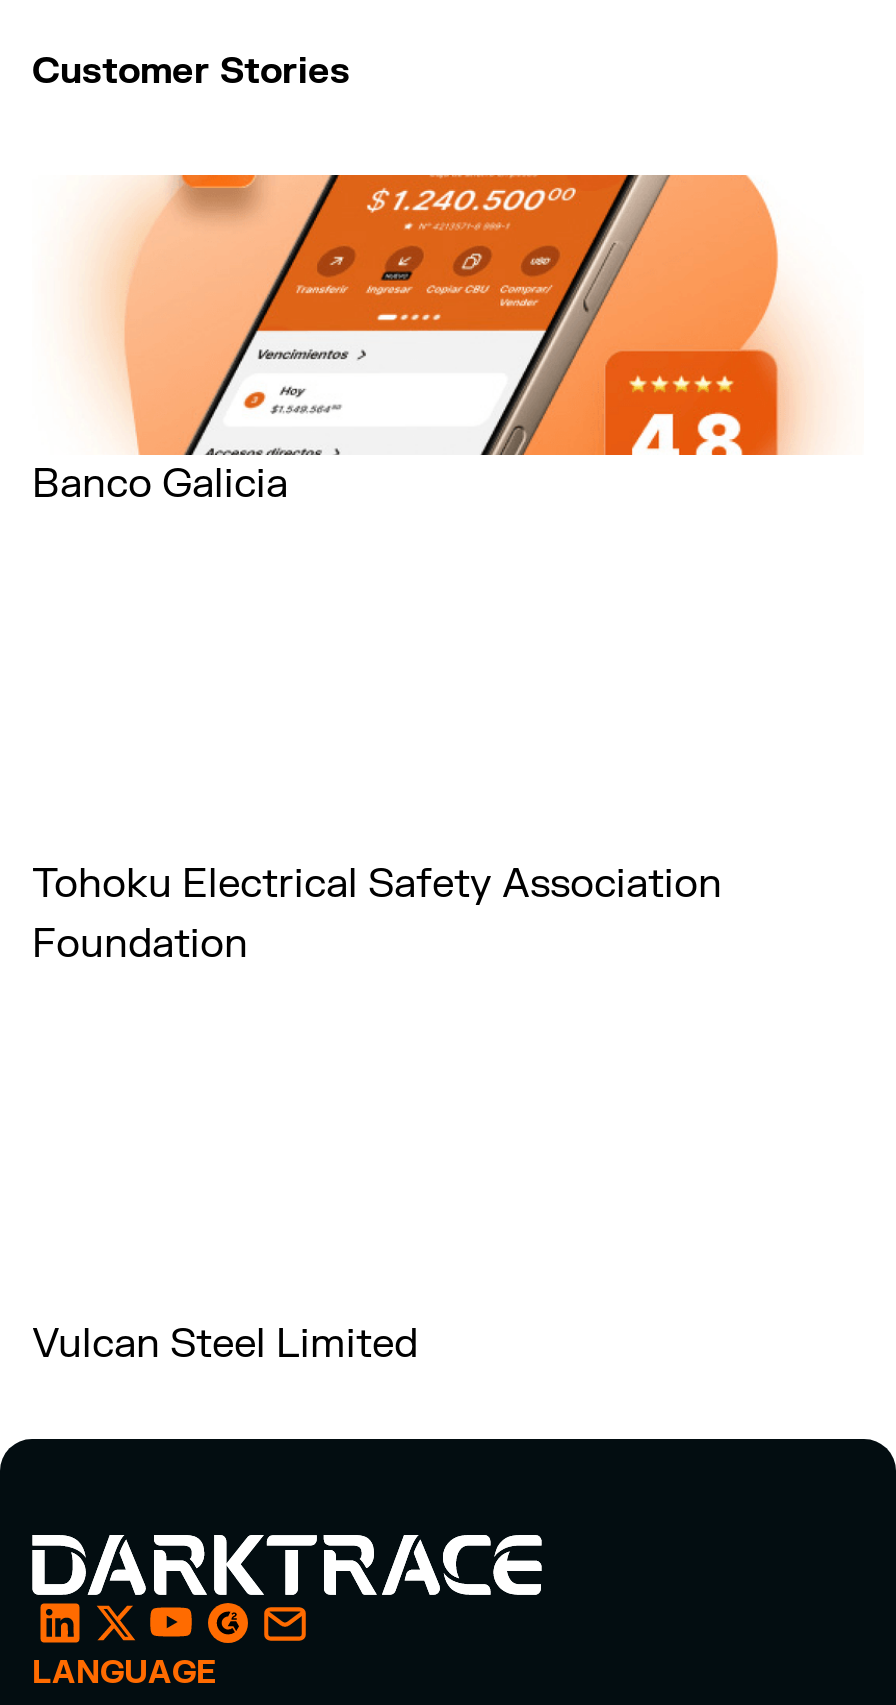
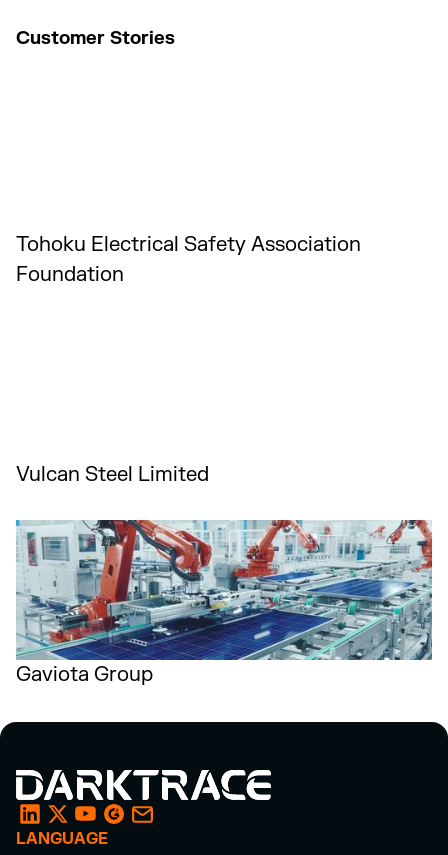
- [image]
- Banco Galicia

moved up: Tohoku Electrical Safety Association | Foundation | Vulcan Steel Limited

+ [image]
+ Gaviota Group
